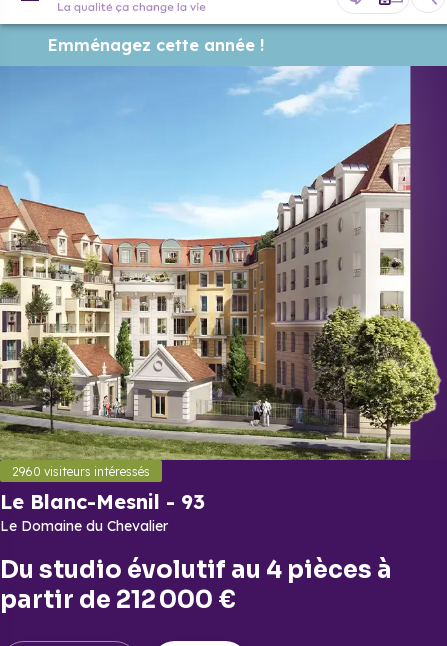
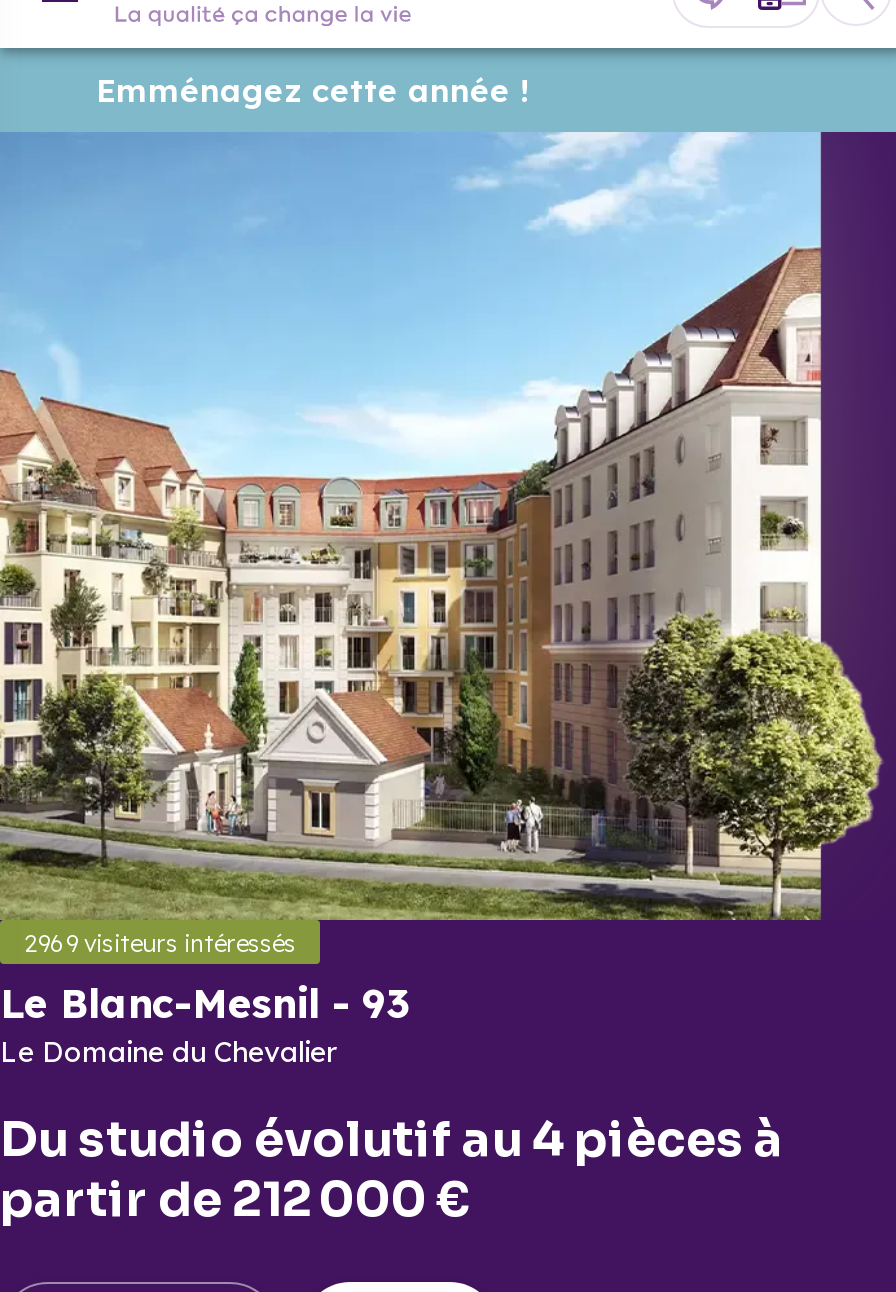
- 2960 visiteurs intéressés
+ 2969 visiteurs intéressés
